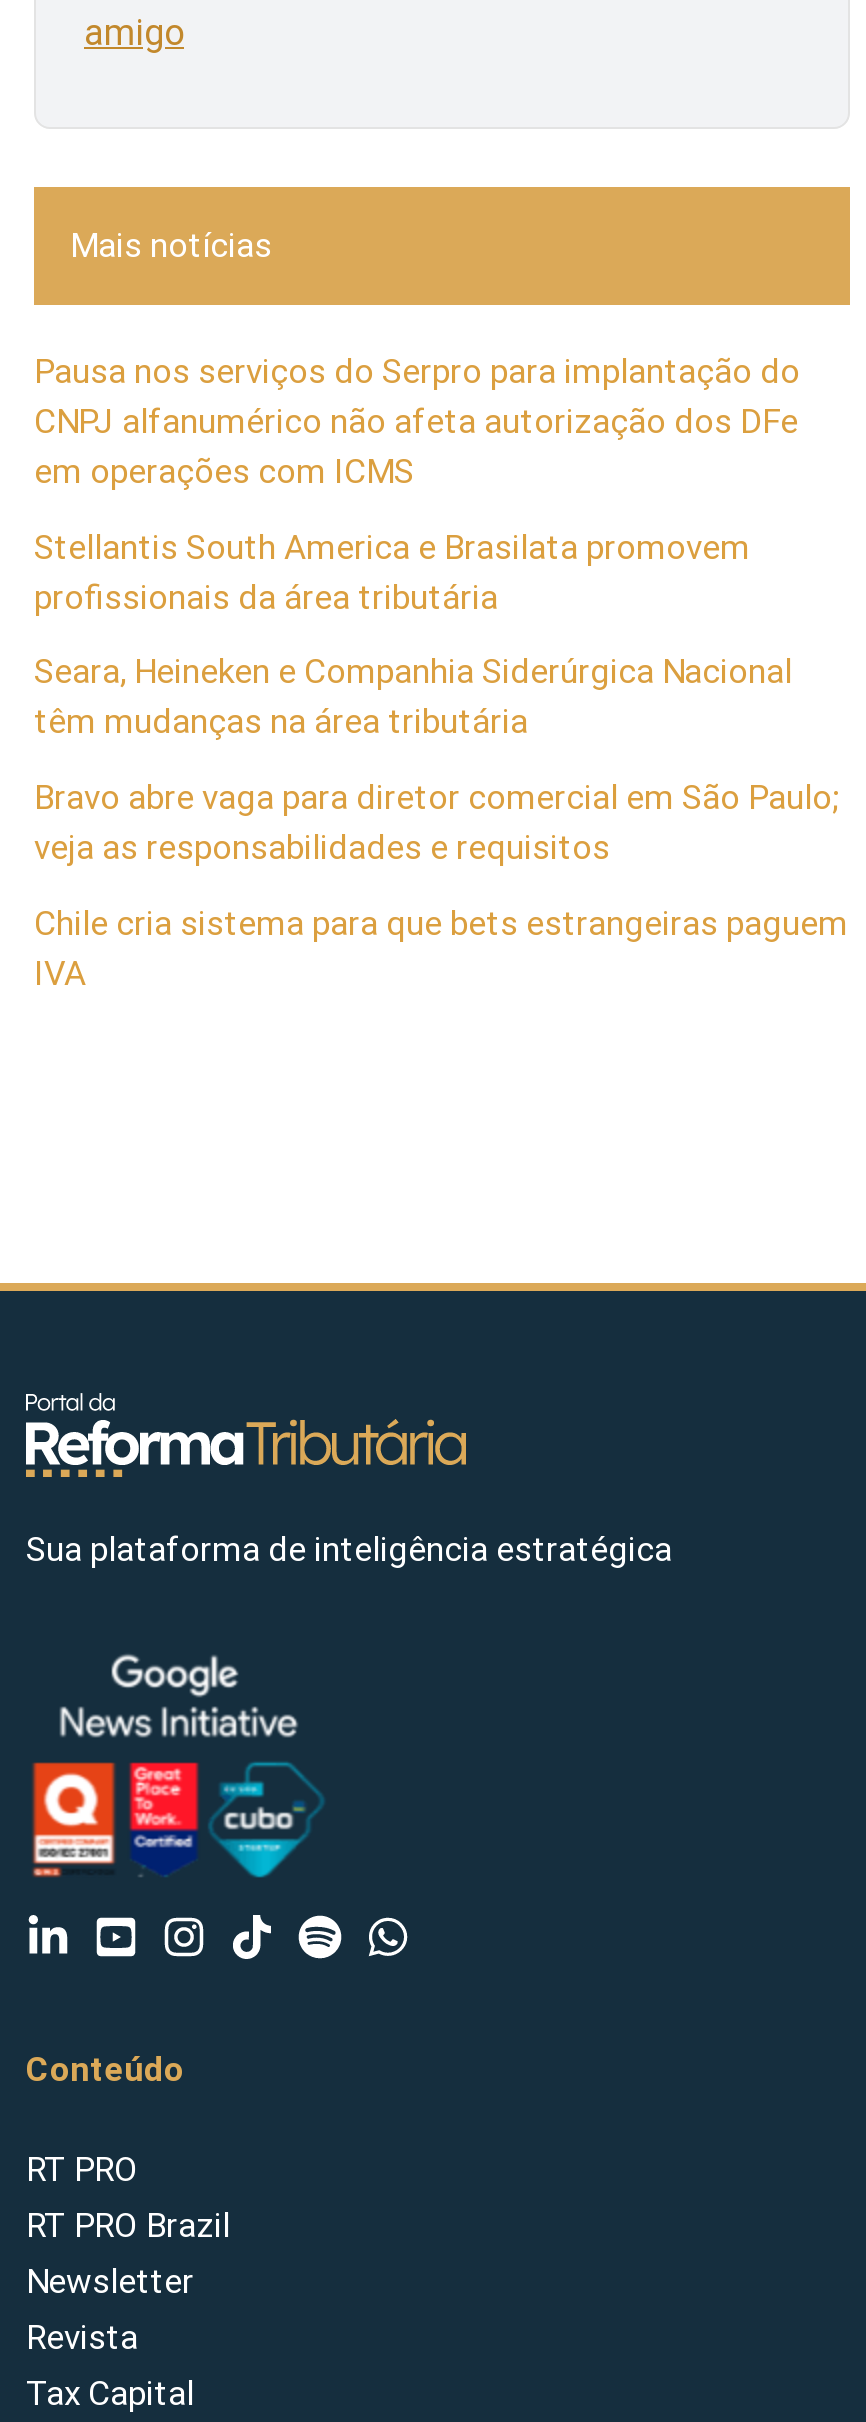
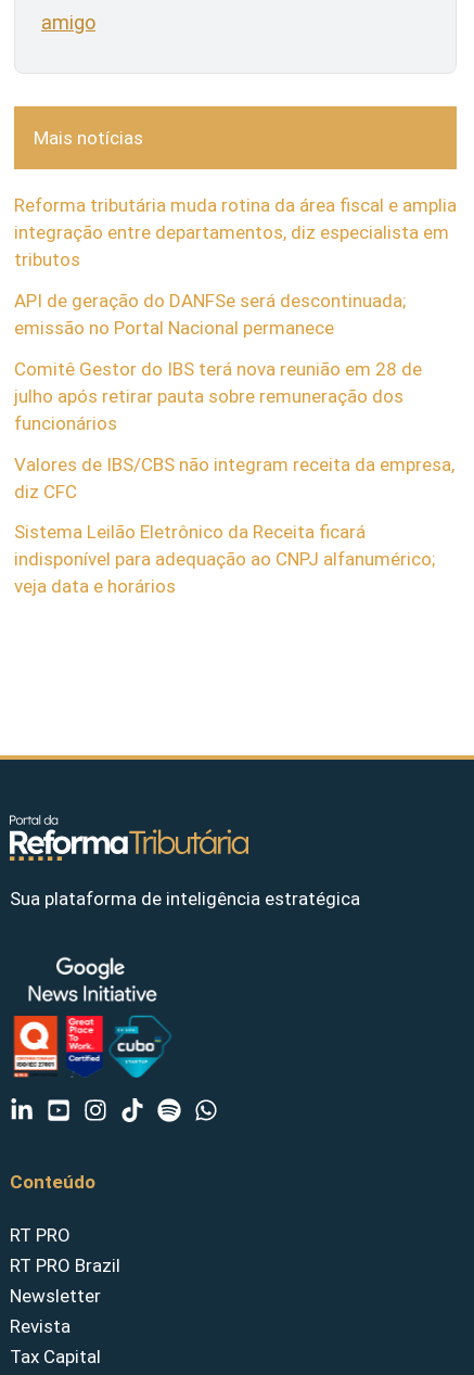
- Pausa nos serviços do Serpro para implantação do
- CNPJ alfanumérico não afeta autorização dos DFe
- em operações com ICMS
+ Reforma tributária muda rotina da área fiscal e amplia
+ integração entre departamentos, diz especialista em
+ tributos

- Stellantis South America e Brasilata promovem
- profissionais da área tributária
+ API de geração do DANFSe será descontinuada;
+ emissão no Portal Nacional permanece

- Seara, Heineken e Companhia Siderúrgica Nacional
- têm mudanças na área tributária
+ Comitê Gestor do IBS terá nova reunião em 28 de
+ julho após retirar pauta sobre remuneração dos
+ funcionários

- Bravo abre vaga para diretor comercial em São Paulo;
- veja as responsabilidades e requisitos
+ Valores de IBS/CBS não integram receita da empresa,
+ diz CFC

- Chile cria sistema para que bets estrangeiras paguem
- IVA
+ Sistema Leilão Eletrônico da Receita ficará
+ indisponível para adequação ao CNPJ alfanumérico;
+ veja data e horários
